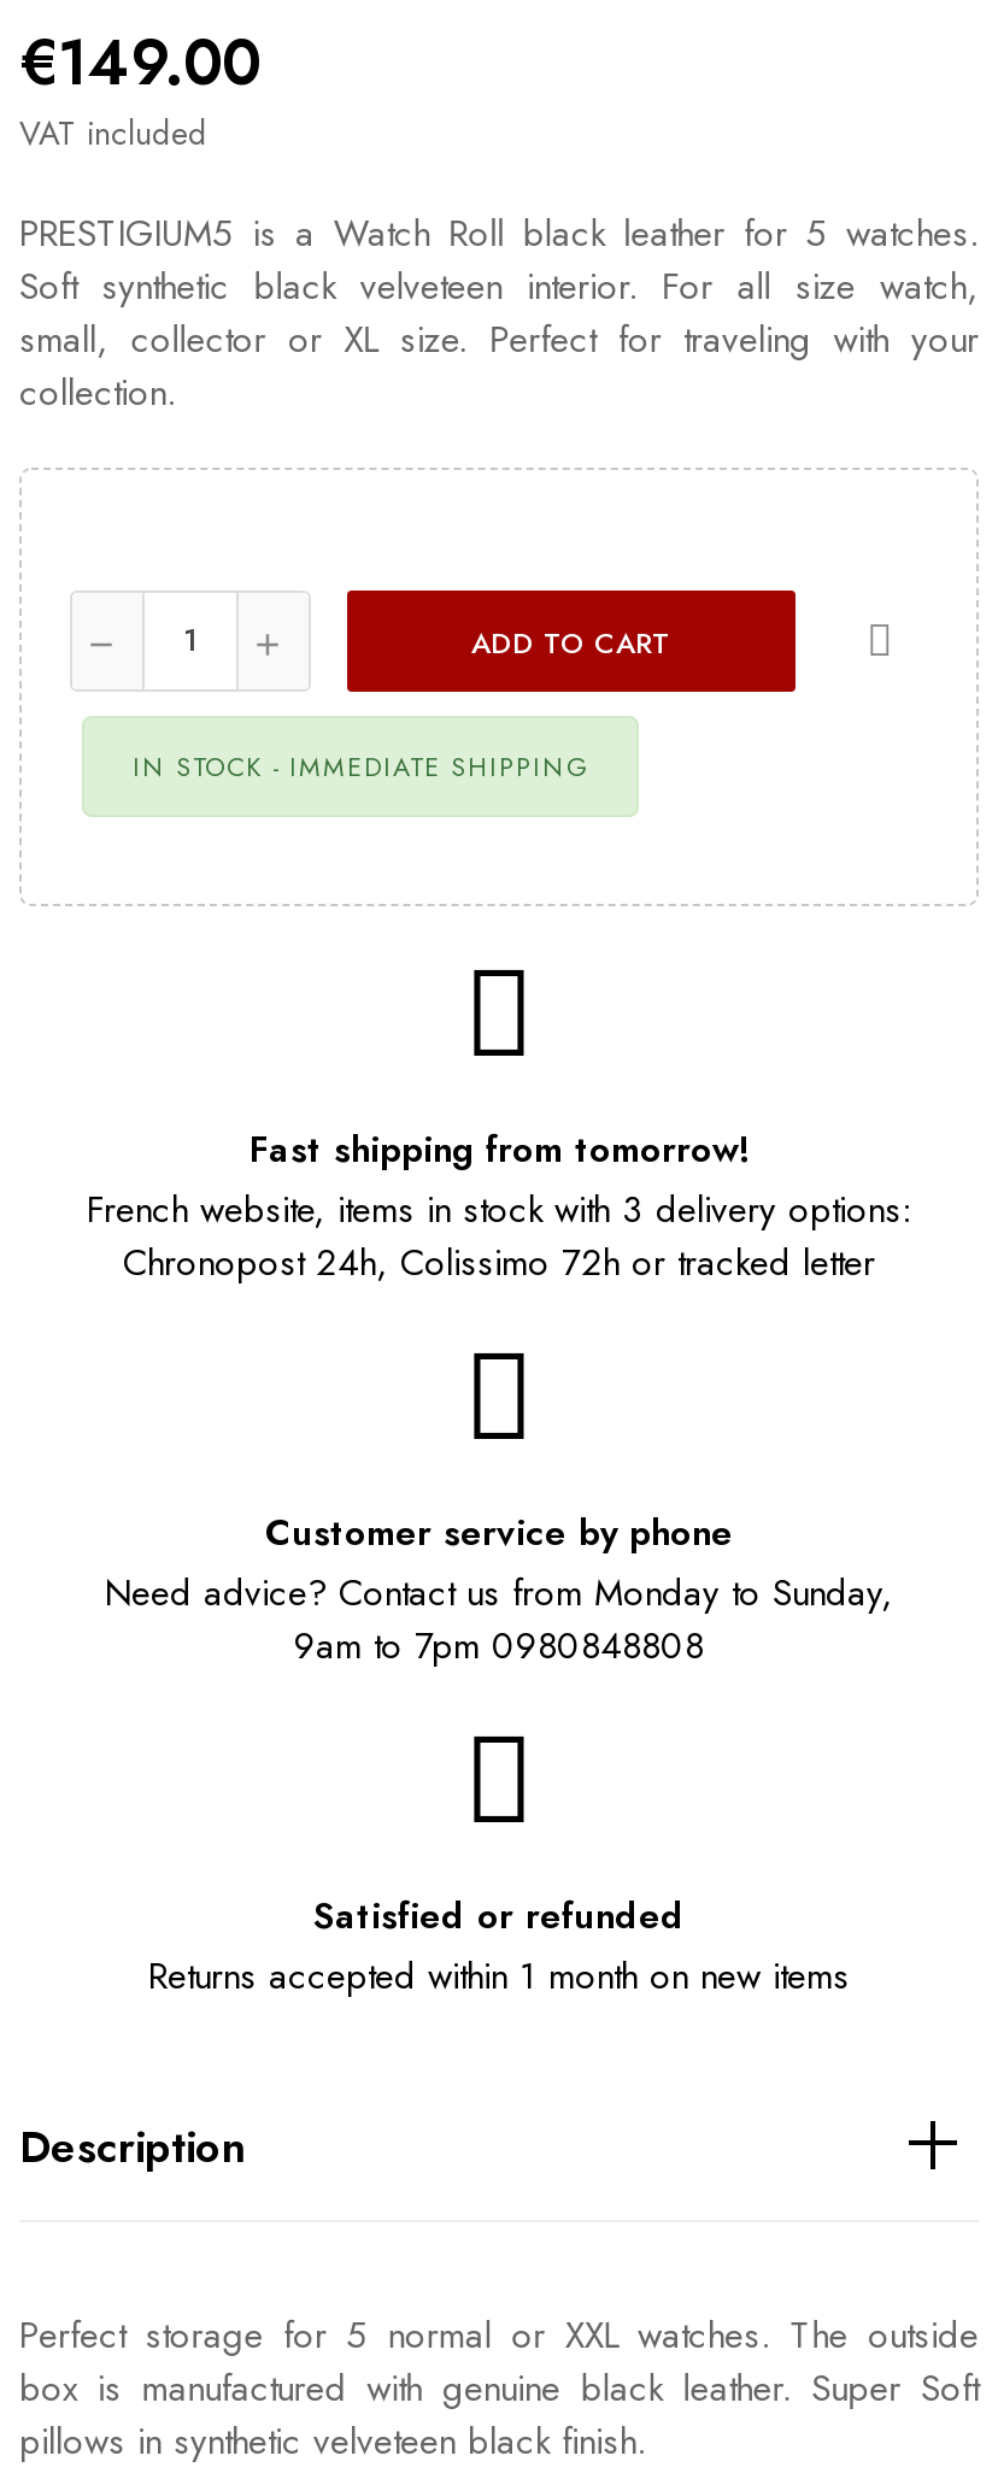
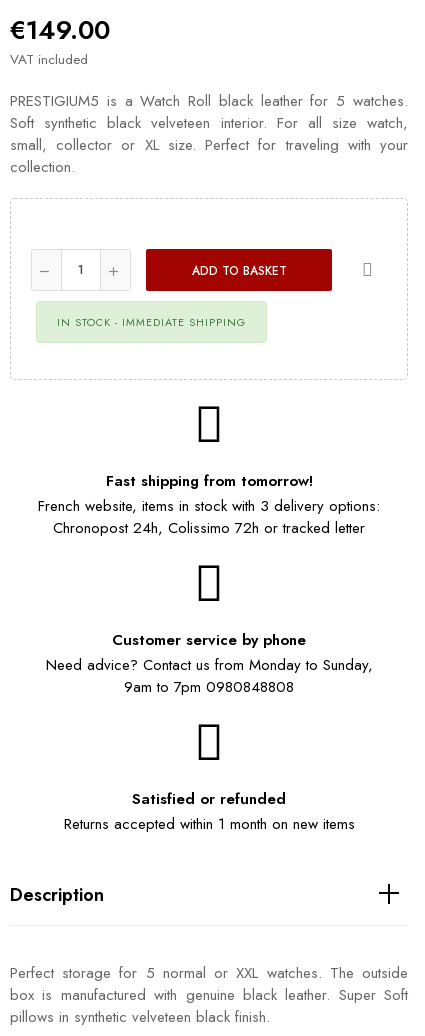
- ADD TO CART
+ ADD TO BASKET
